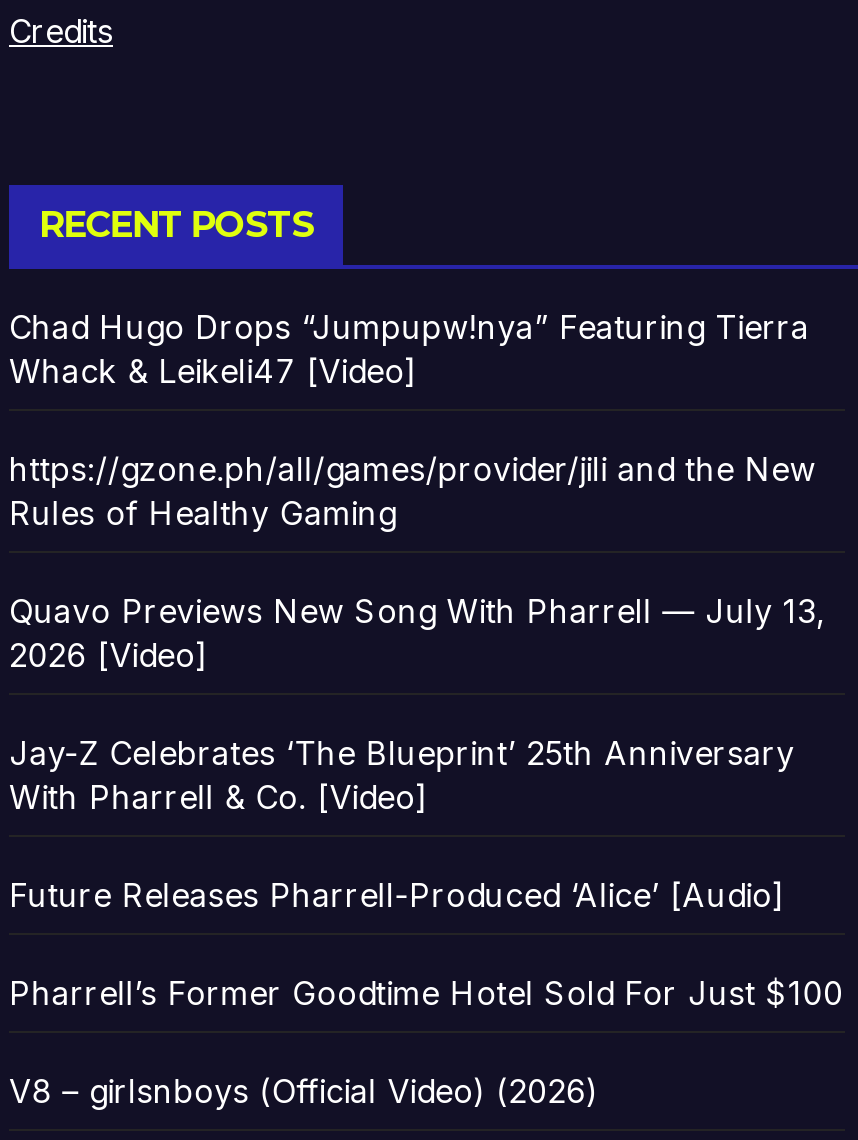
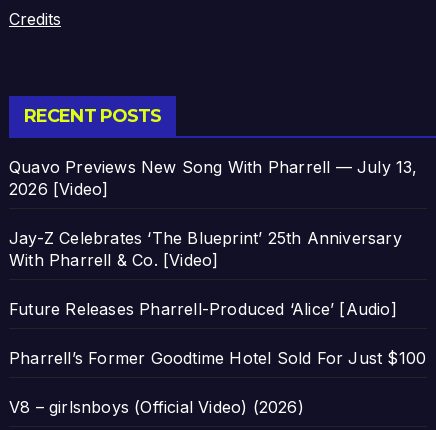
- Chad Hugo Drops “Jumpupw!nya” Featuring Tierra
- Whack & Leikeli47 [Video]
- https://gzone.ph/all/games/provider/jili and the New
- Rules of Healthy Gaming
